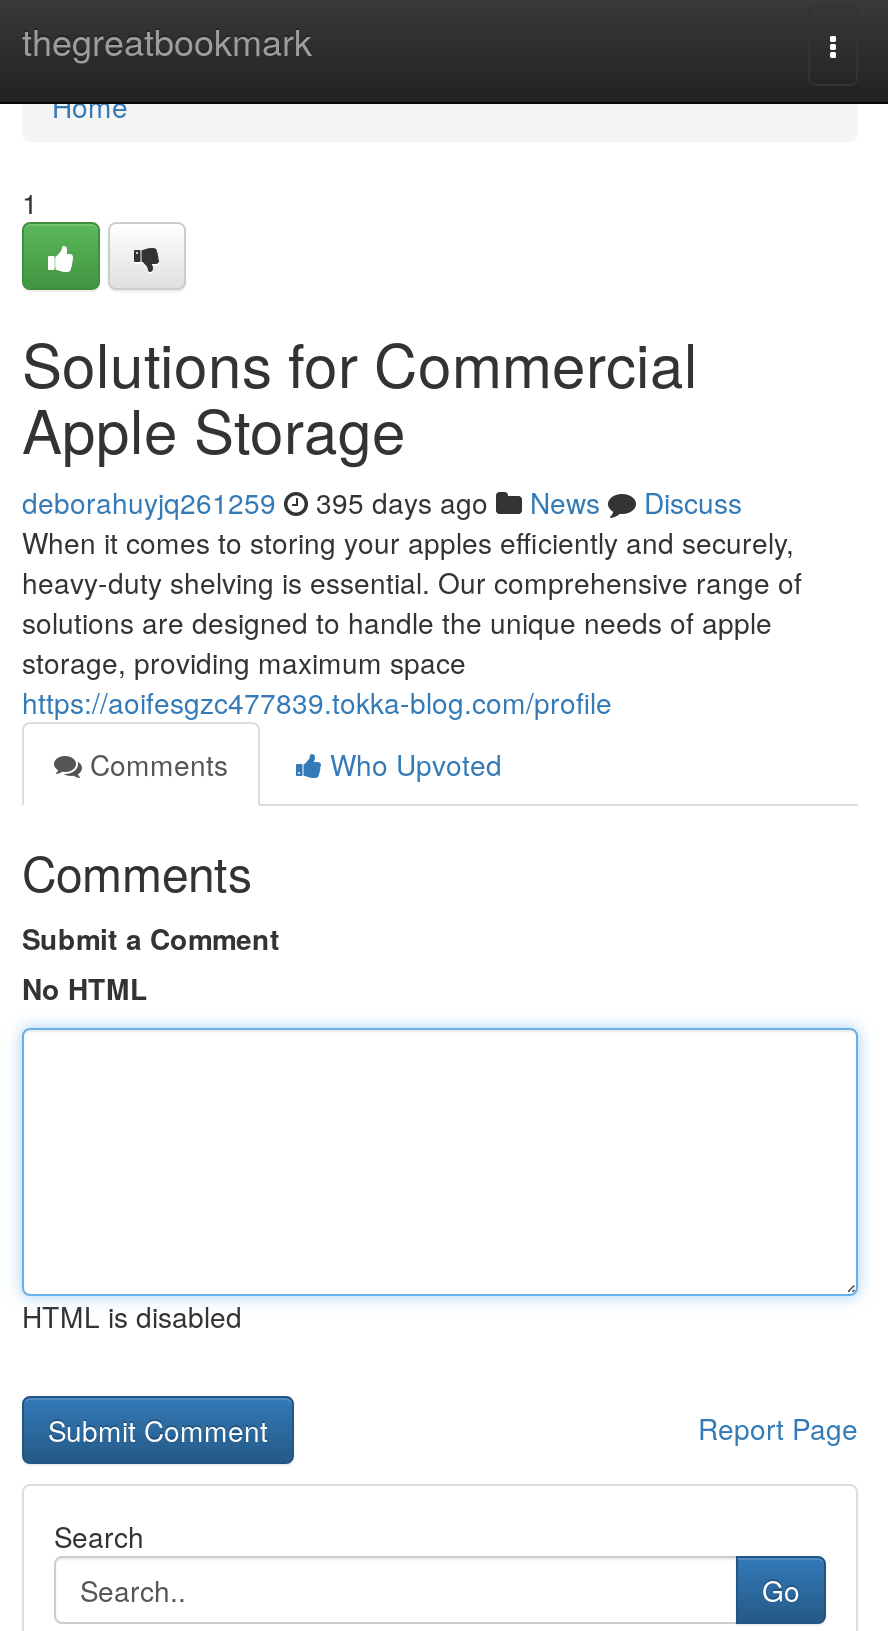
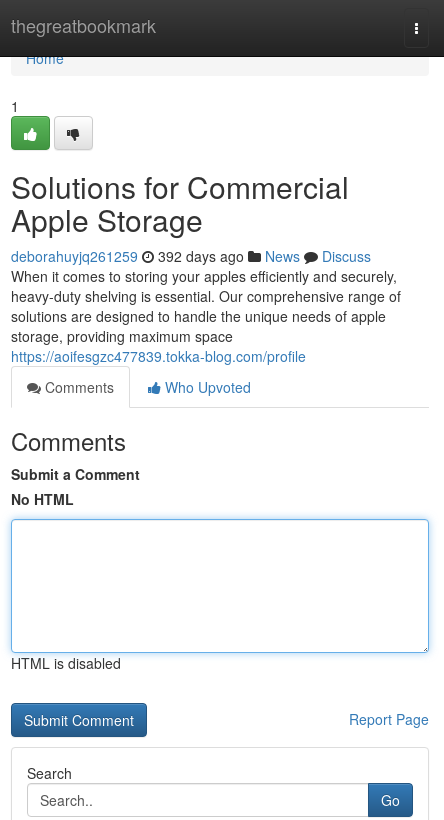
- deborahuyjq261259 395 days ago News Discuss
+ deborahuyjq261259 392 days ago News Discuss
